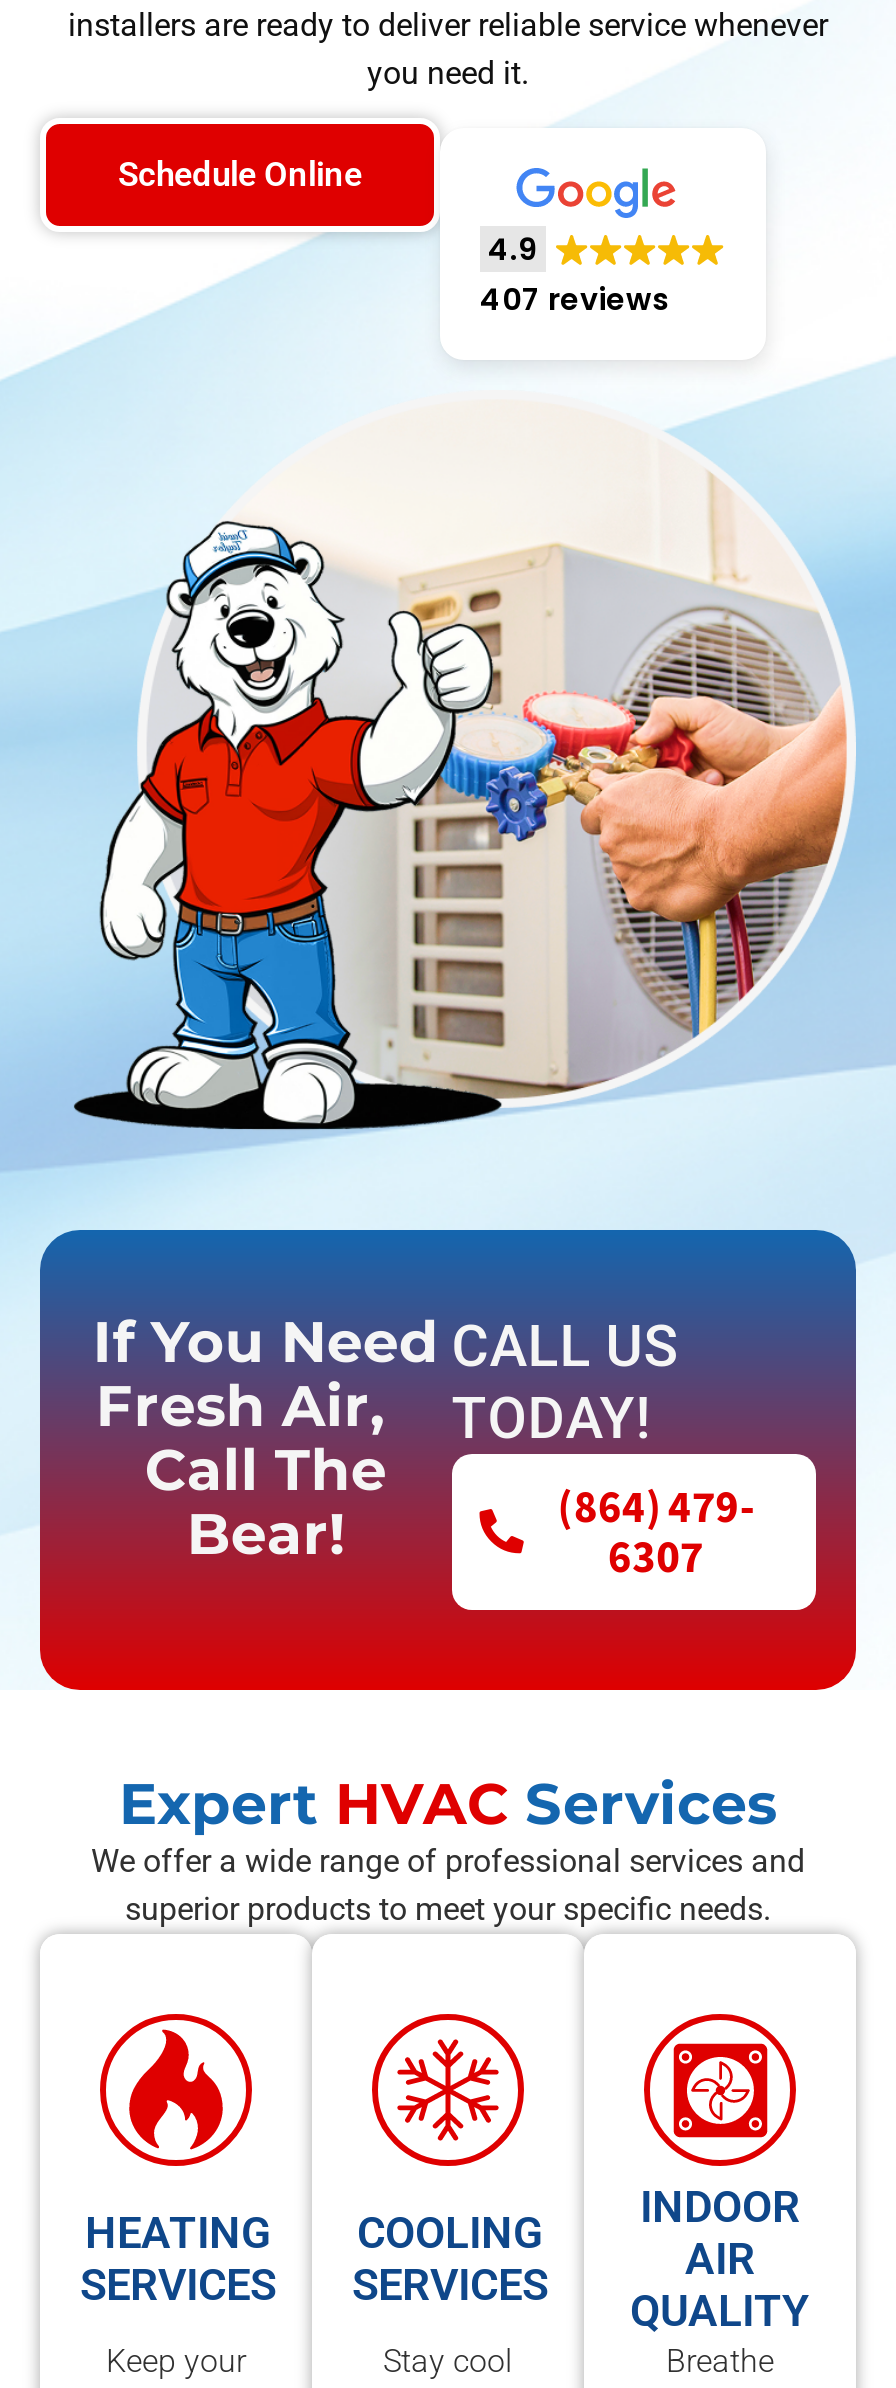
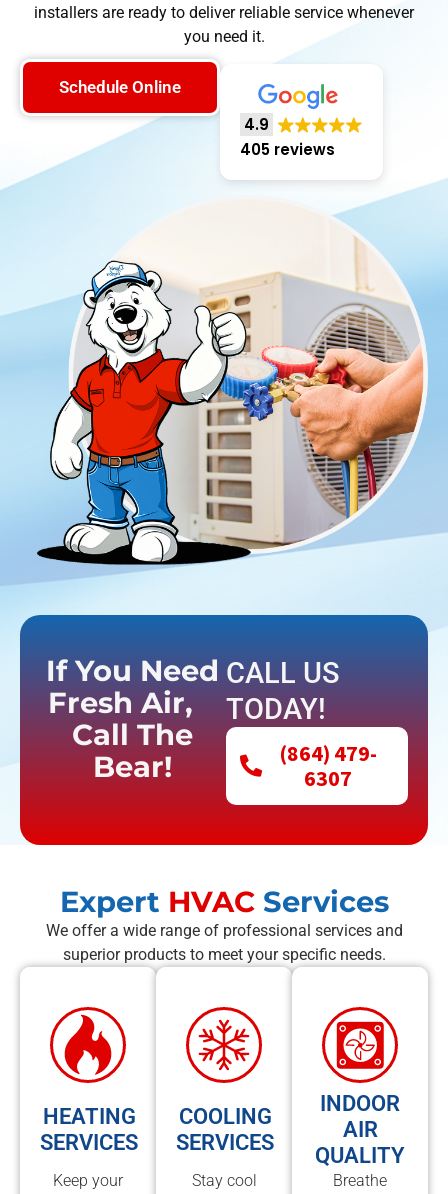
- 407 reviews
+ 405 reviews
